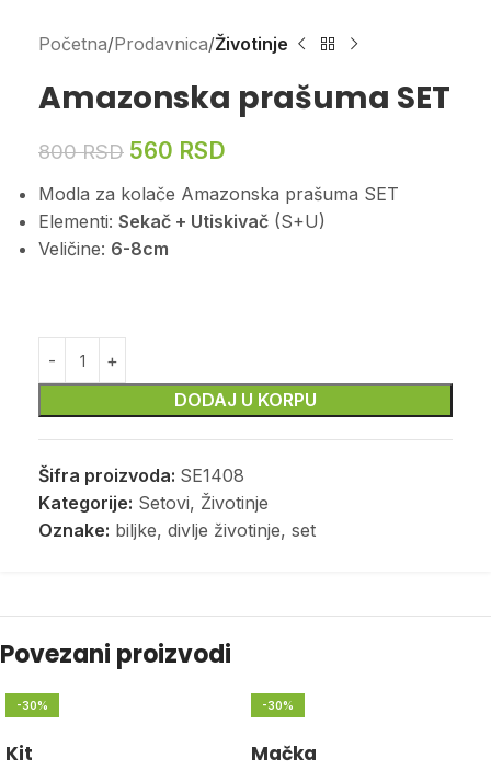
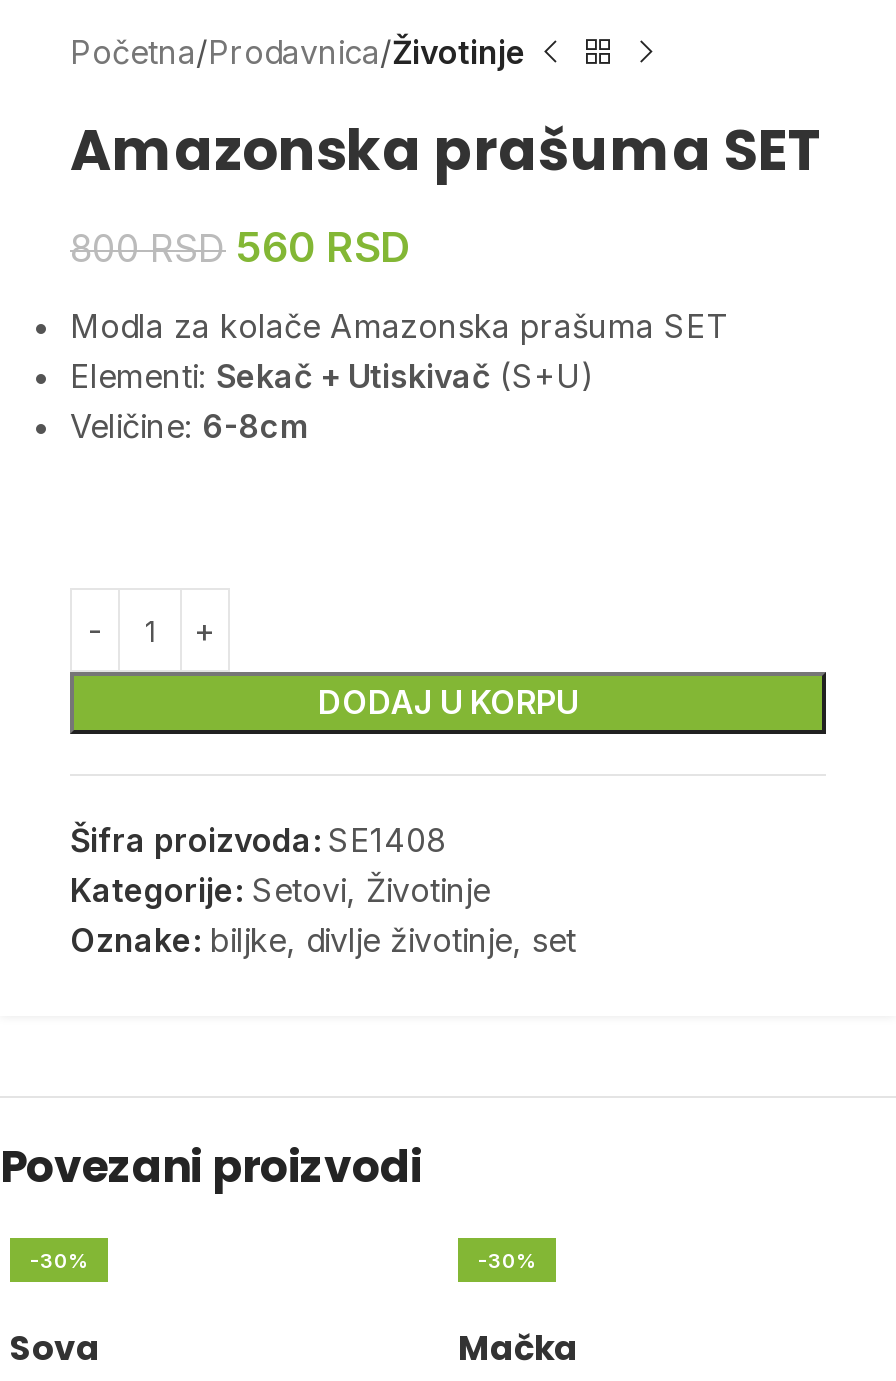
- Kit
+ Sova
